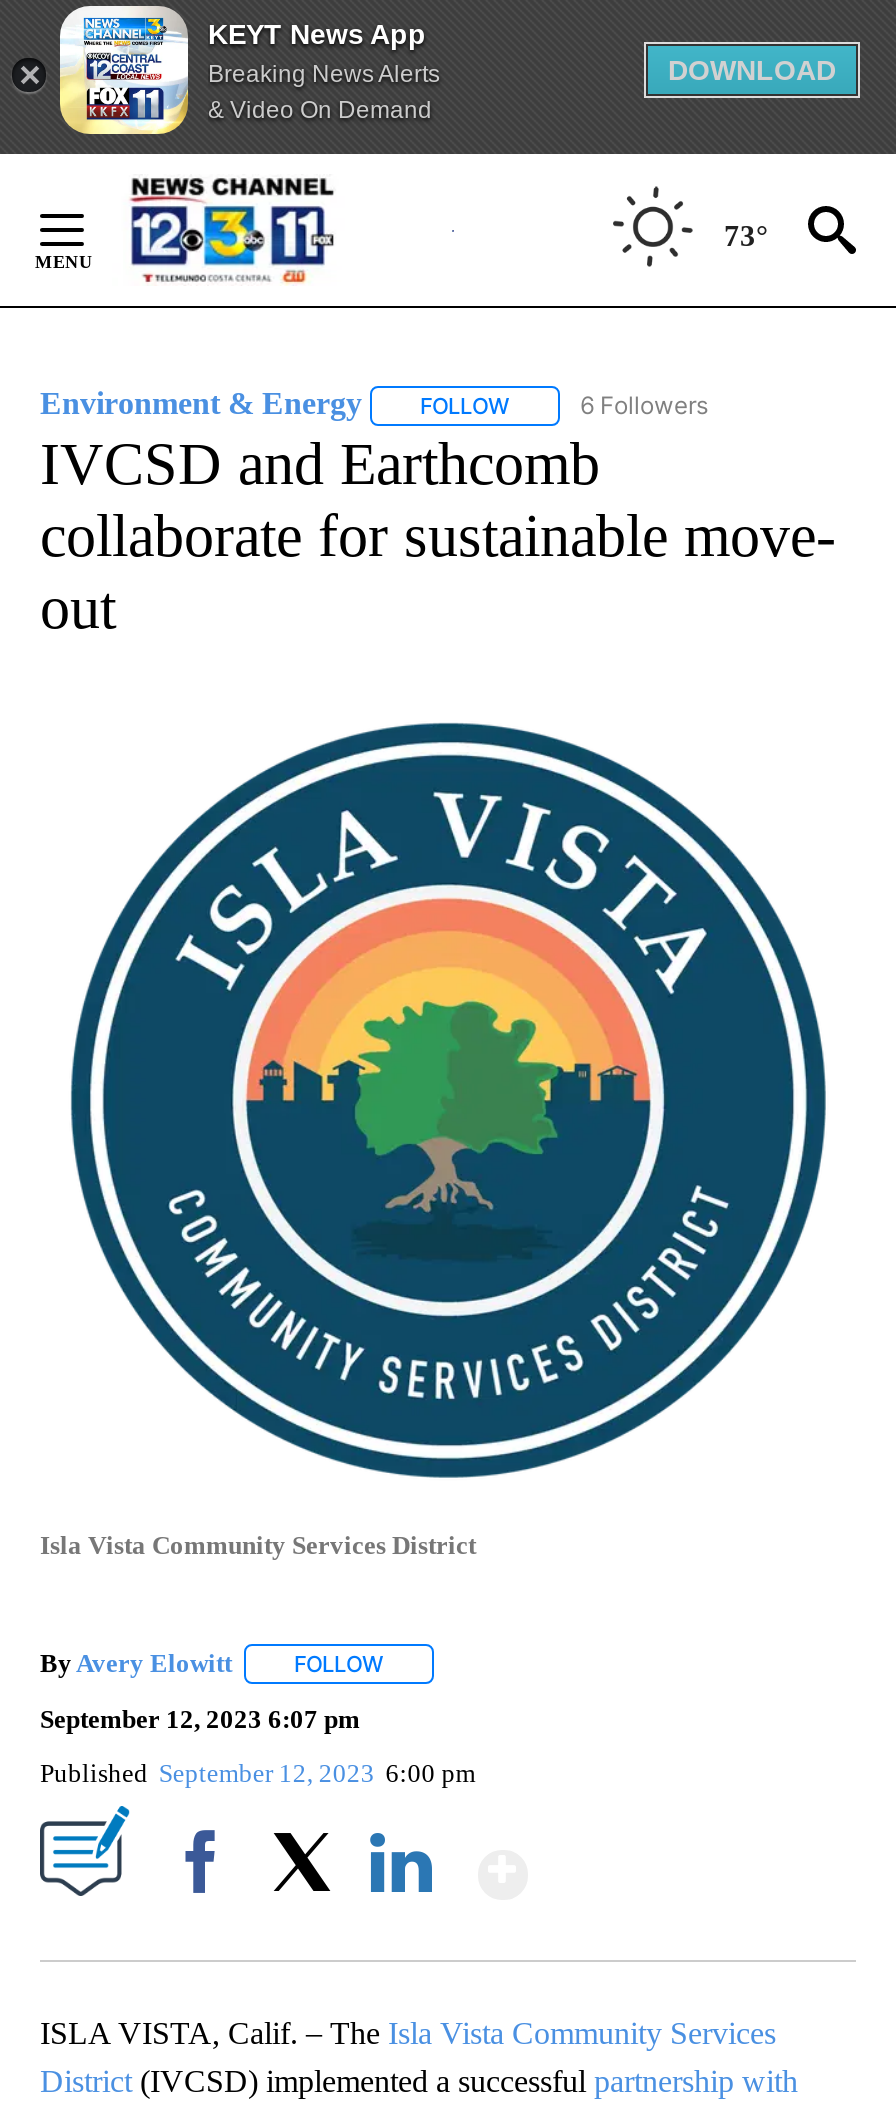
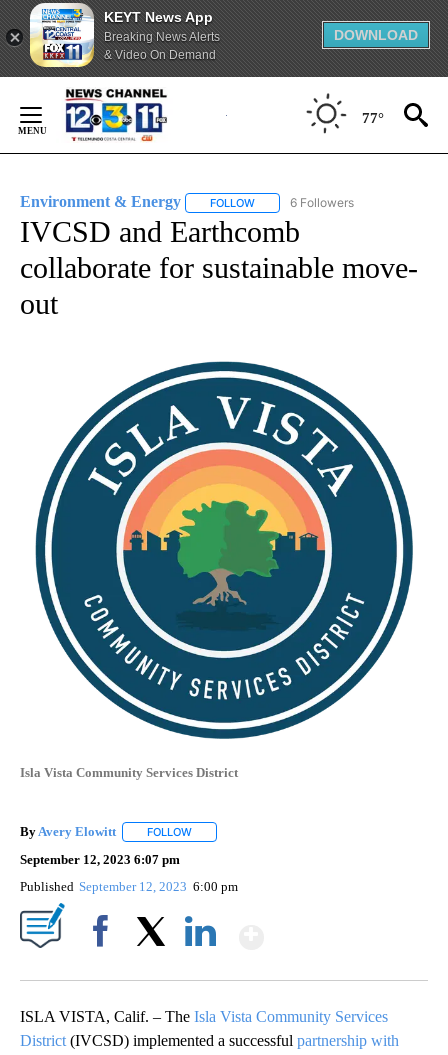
- 73°
+ 77°
